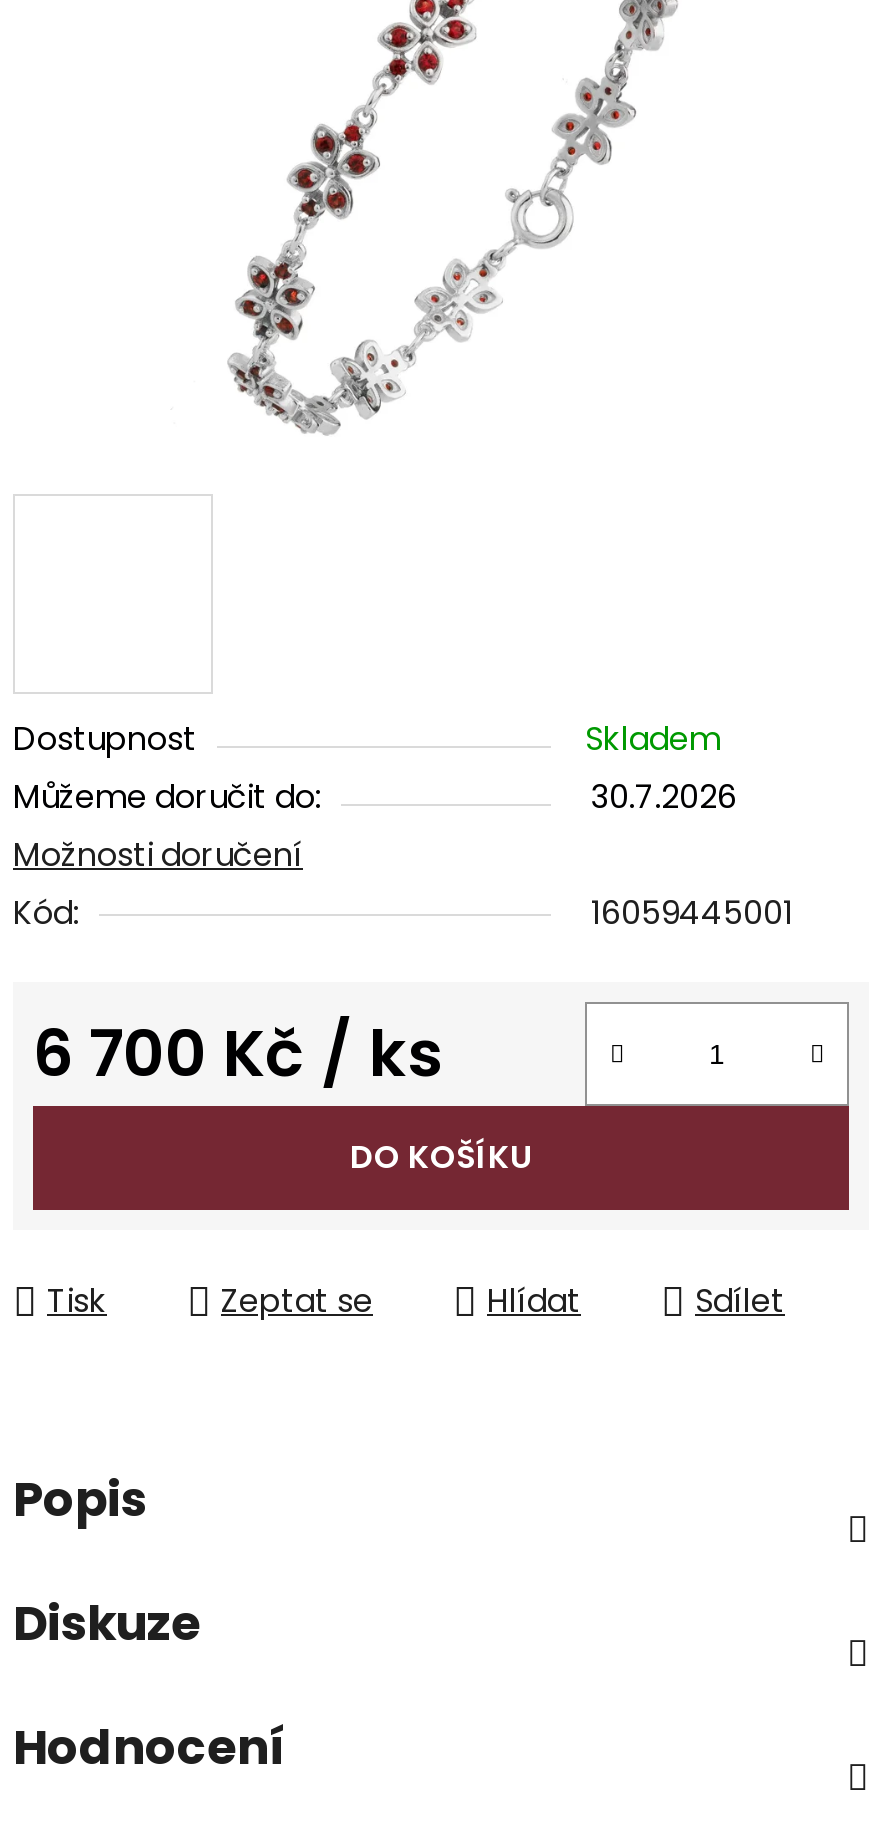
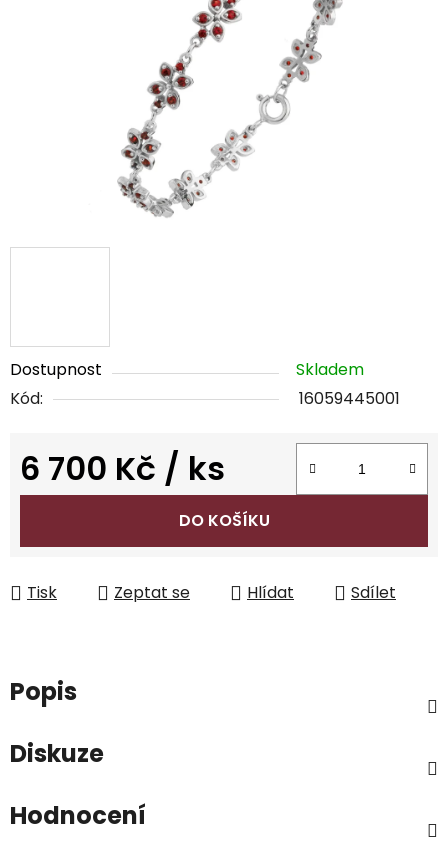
- Můžeme doručit do:
- 30.7.2026
- Možnosti doručení
